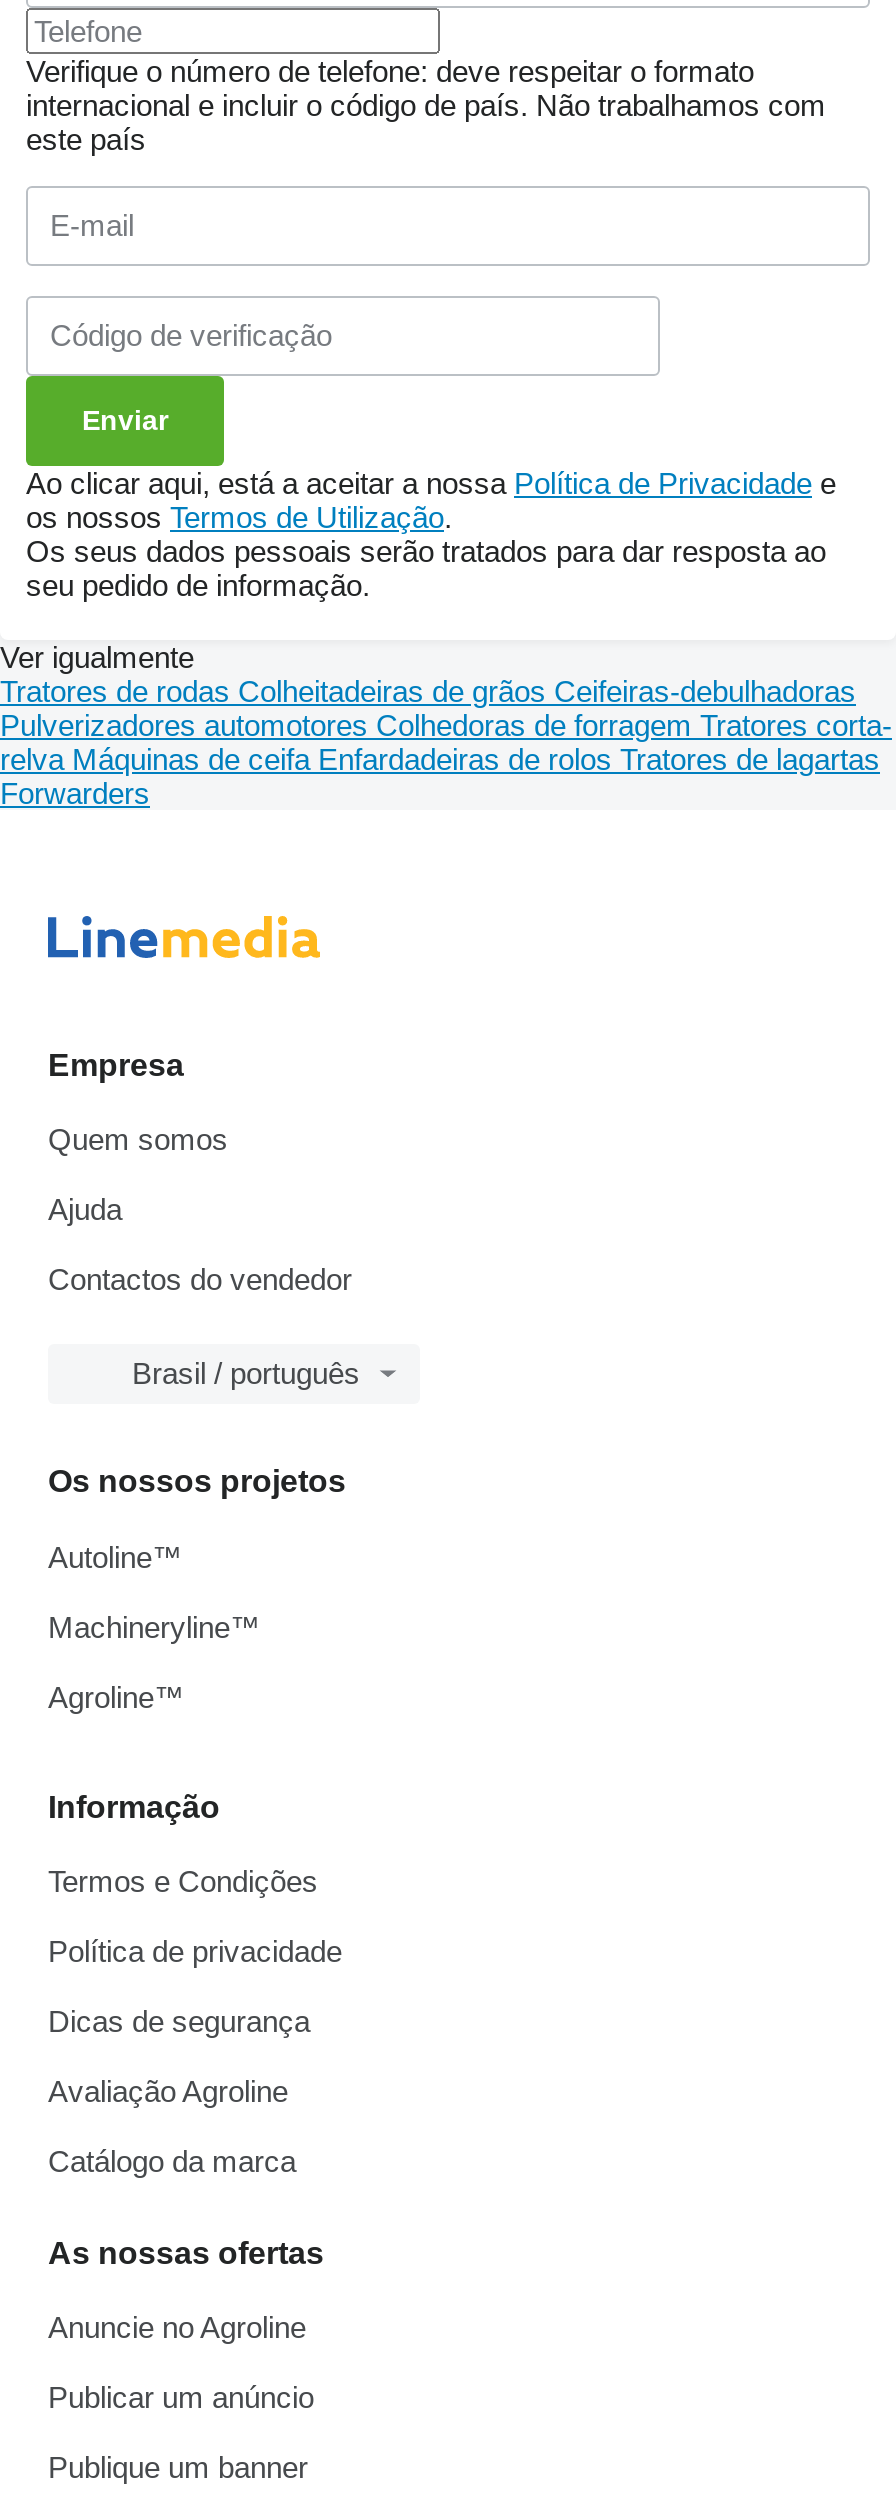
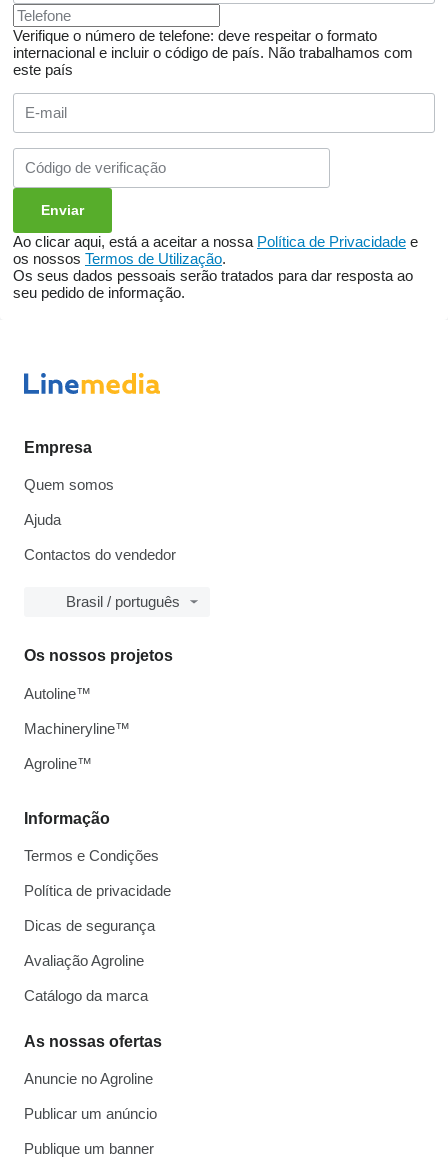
- Ver igualmente
- Tratores de rodas Colheitadeiras de grãos Ceifeiras-debulhadoras
- Pulverizadores automotoresColhedoras de forragemTratores corta-
- relvaMáquinas de ceifaEnfardadeiras de rolosTratores de lagartas
- Forwarders
